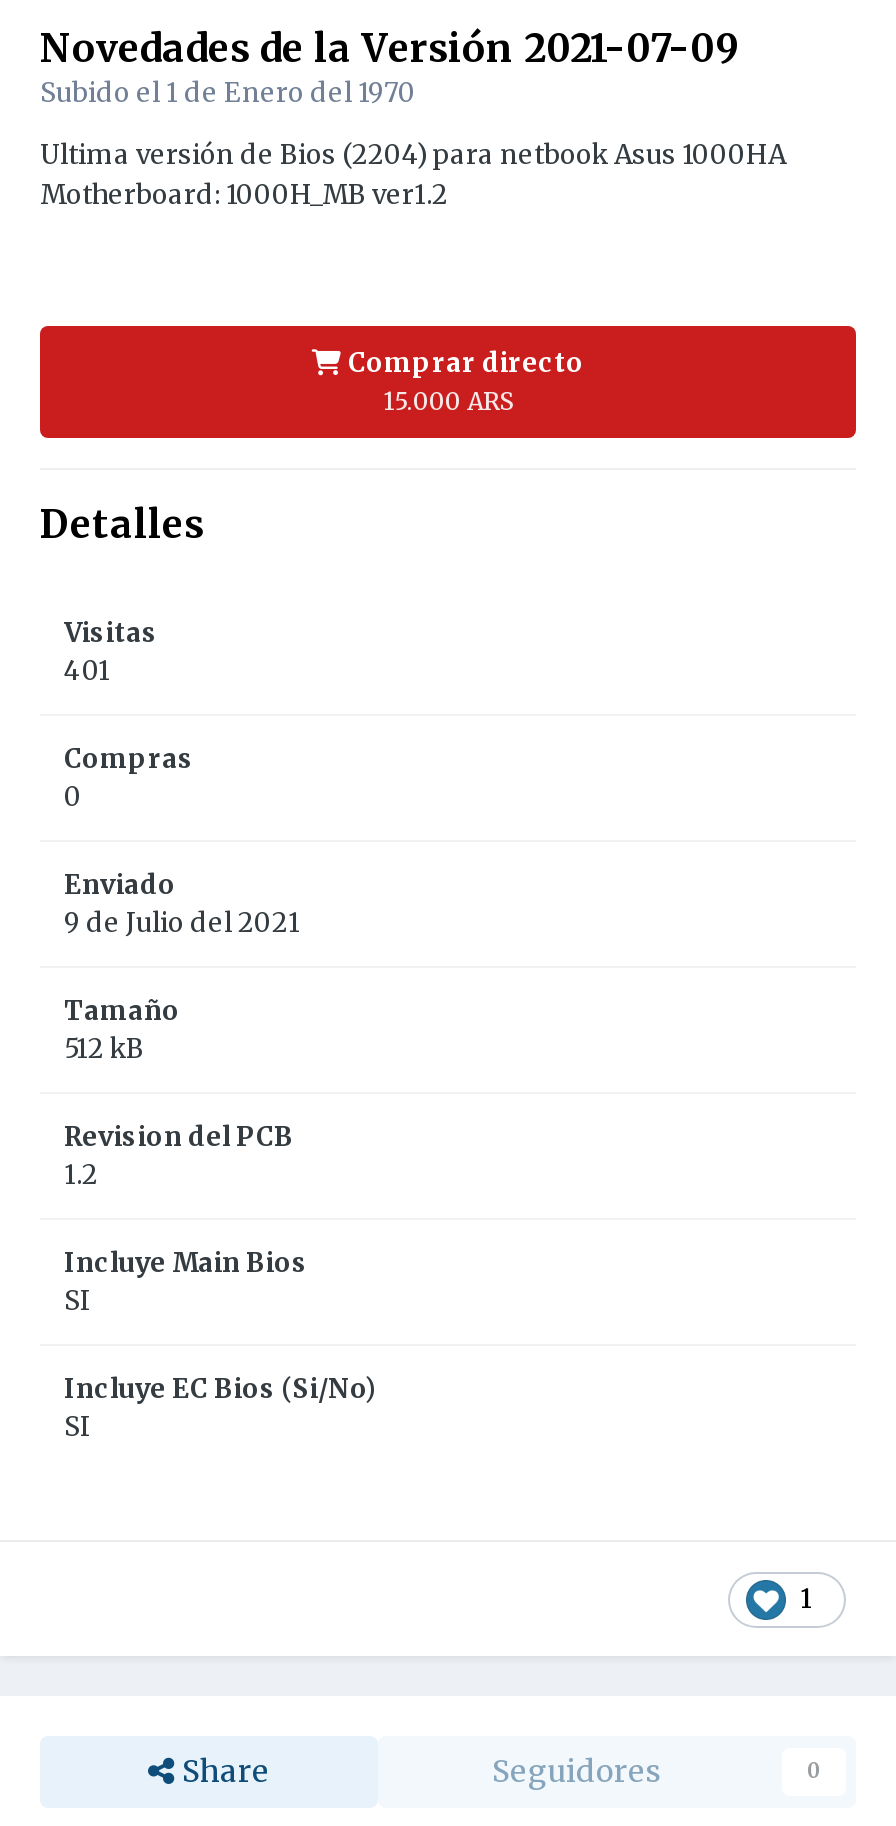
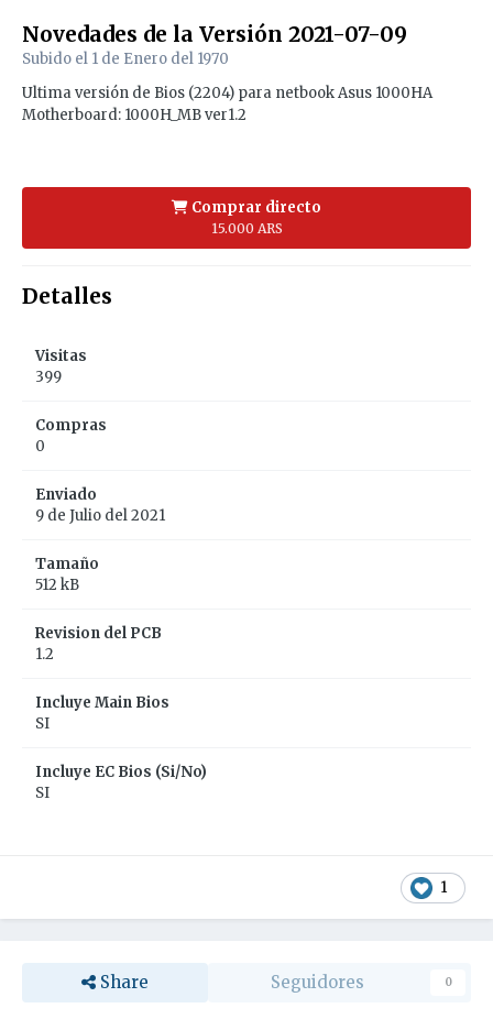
- 401
+ 399
